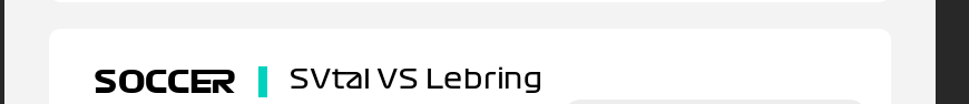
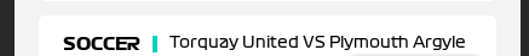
- SVtal VS Lebring
+ Torquay United VS Plymouth Argyle
